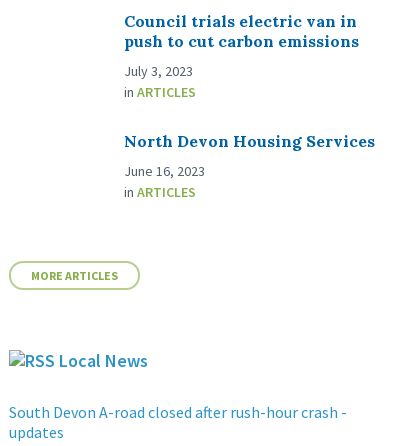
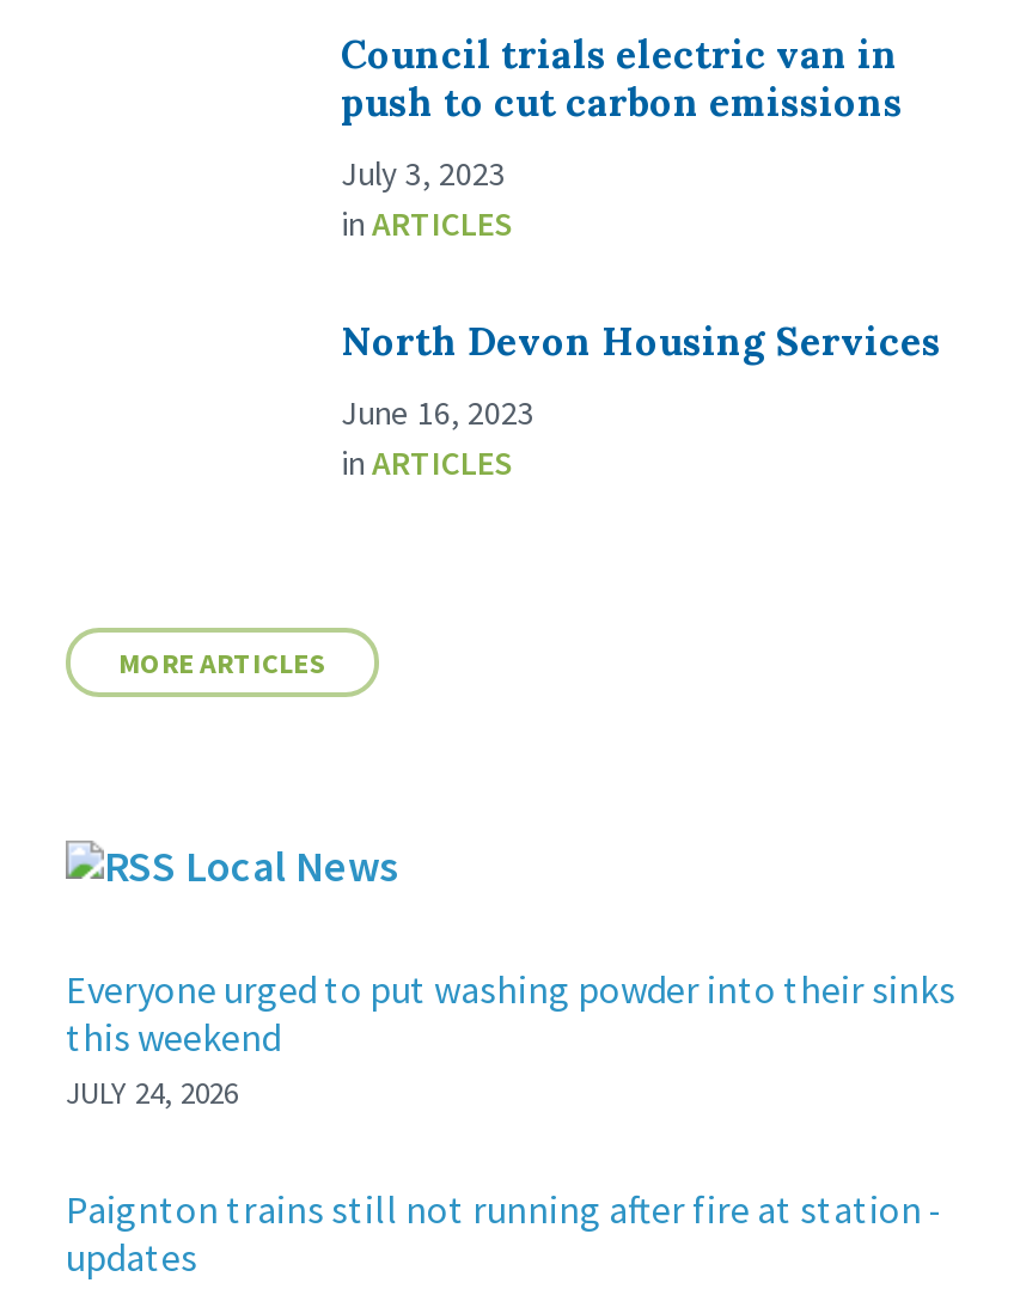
- South Devon A-road closed after rush-hour crash -
+ Everyone urged to put washing powder into their sinks
+ this weekend
+ JULY 24, 2026
+ Paignton trains still not running after fire at station -
